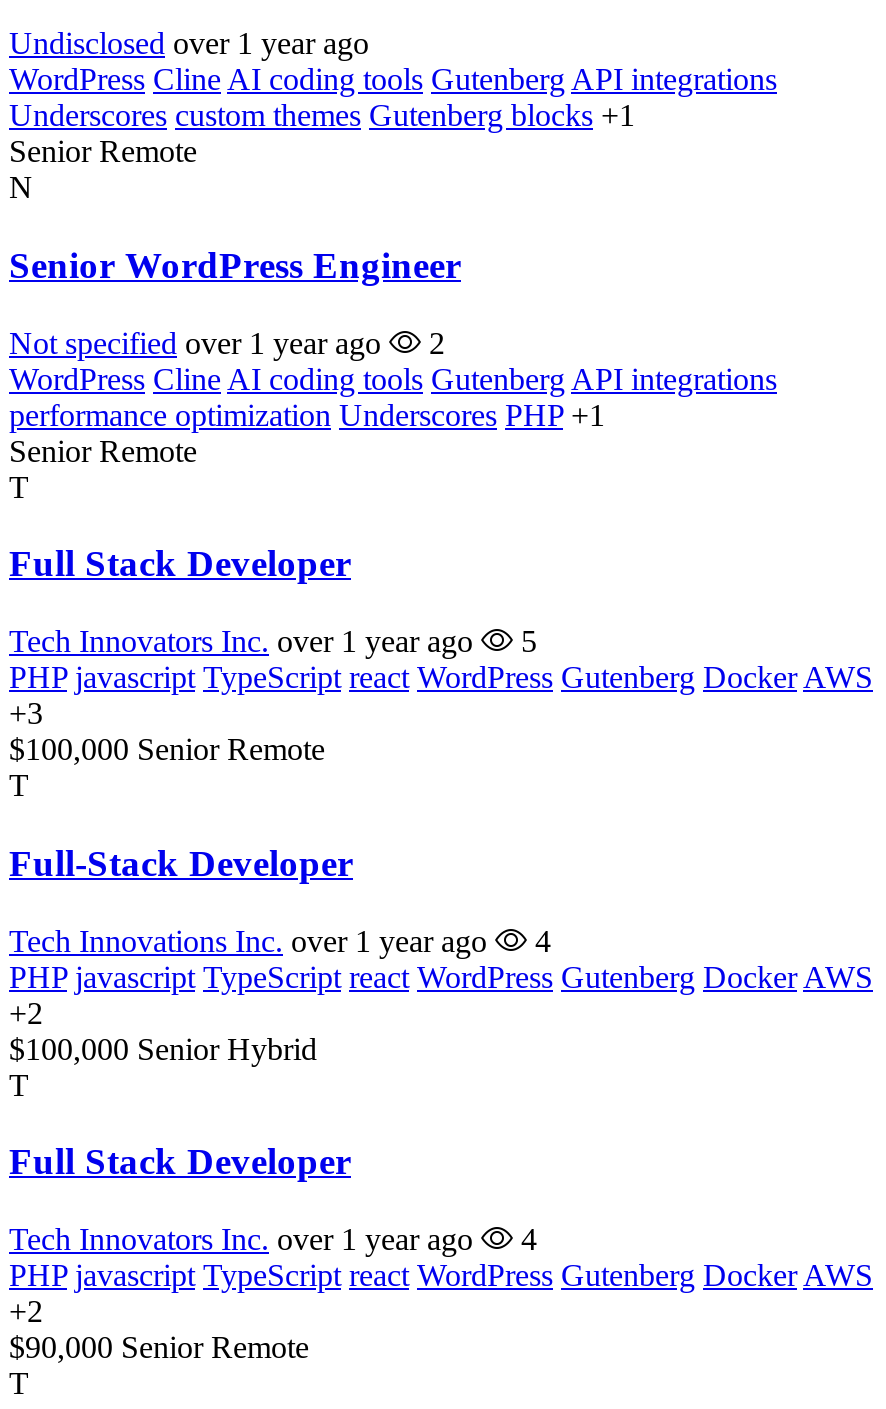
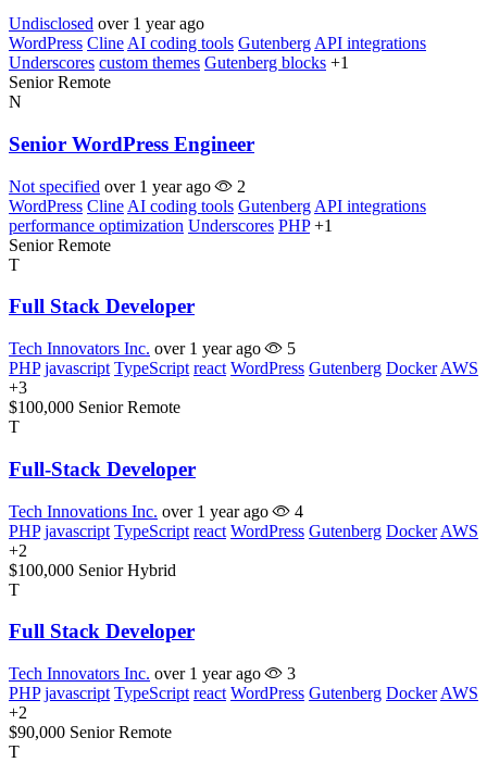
- Tech Innovators Inc. over 1 year ago 4
+ Tech Innovators Inc. over 1 year ago 3
